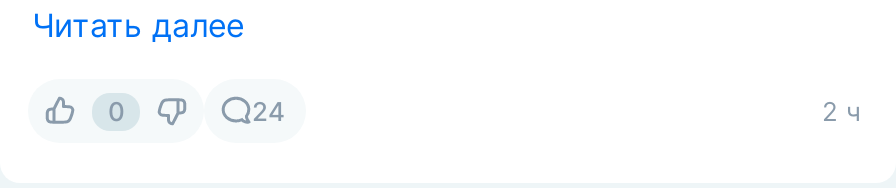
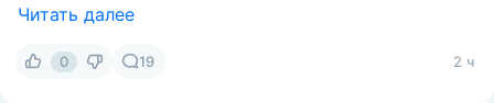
- 24
+ 19
